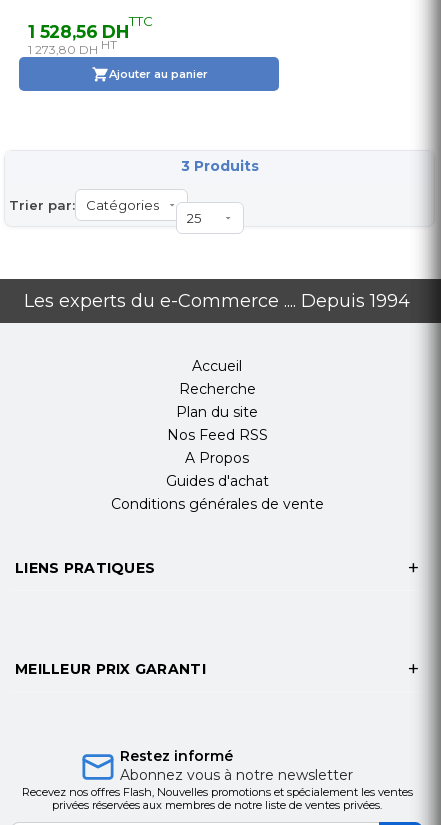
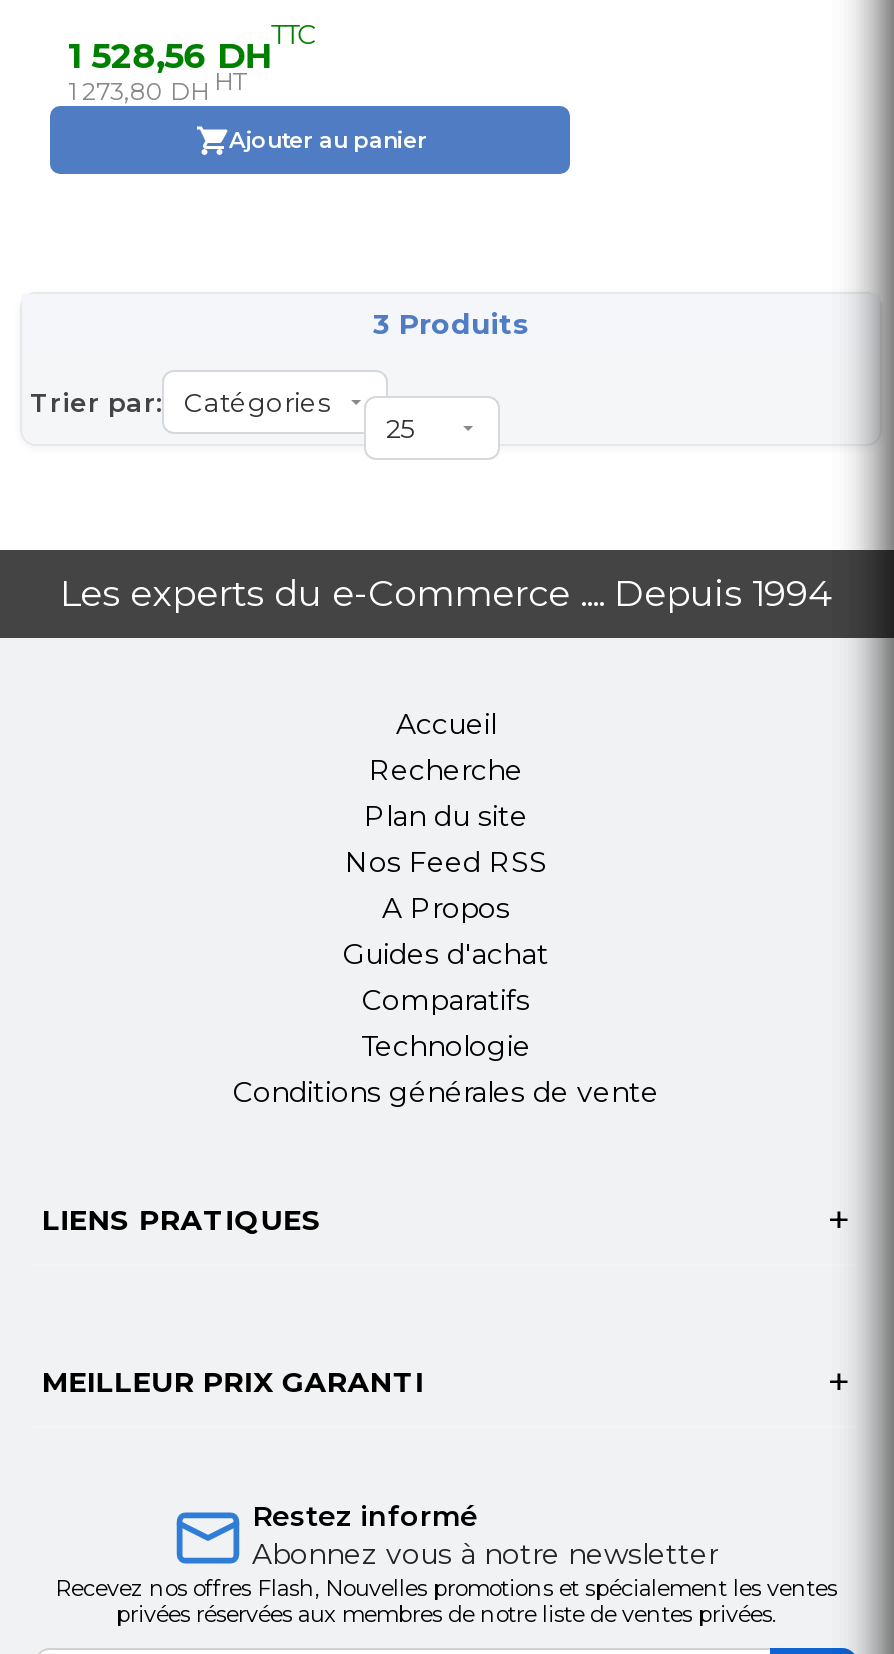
moved down: Conditions générales de vente | LIENS PRATIQUES

+ Comparatifs
+ Technologie

moved down: MEILLEUR PRIX GARANTI
